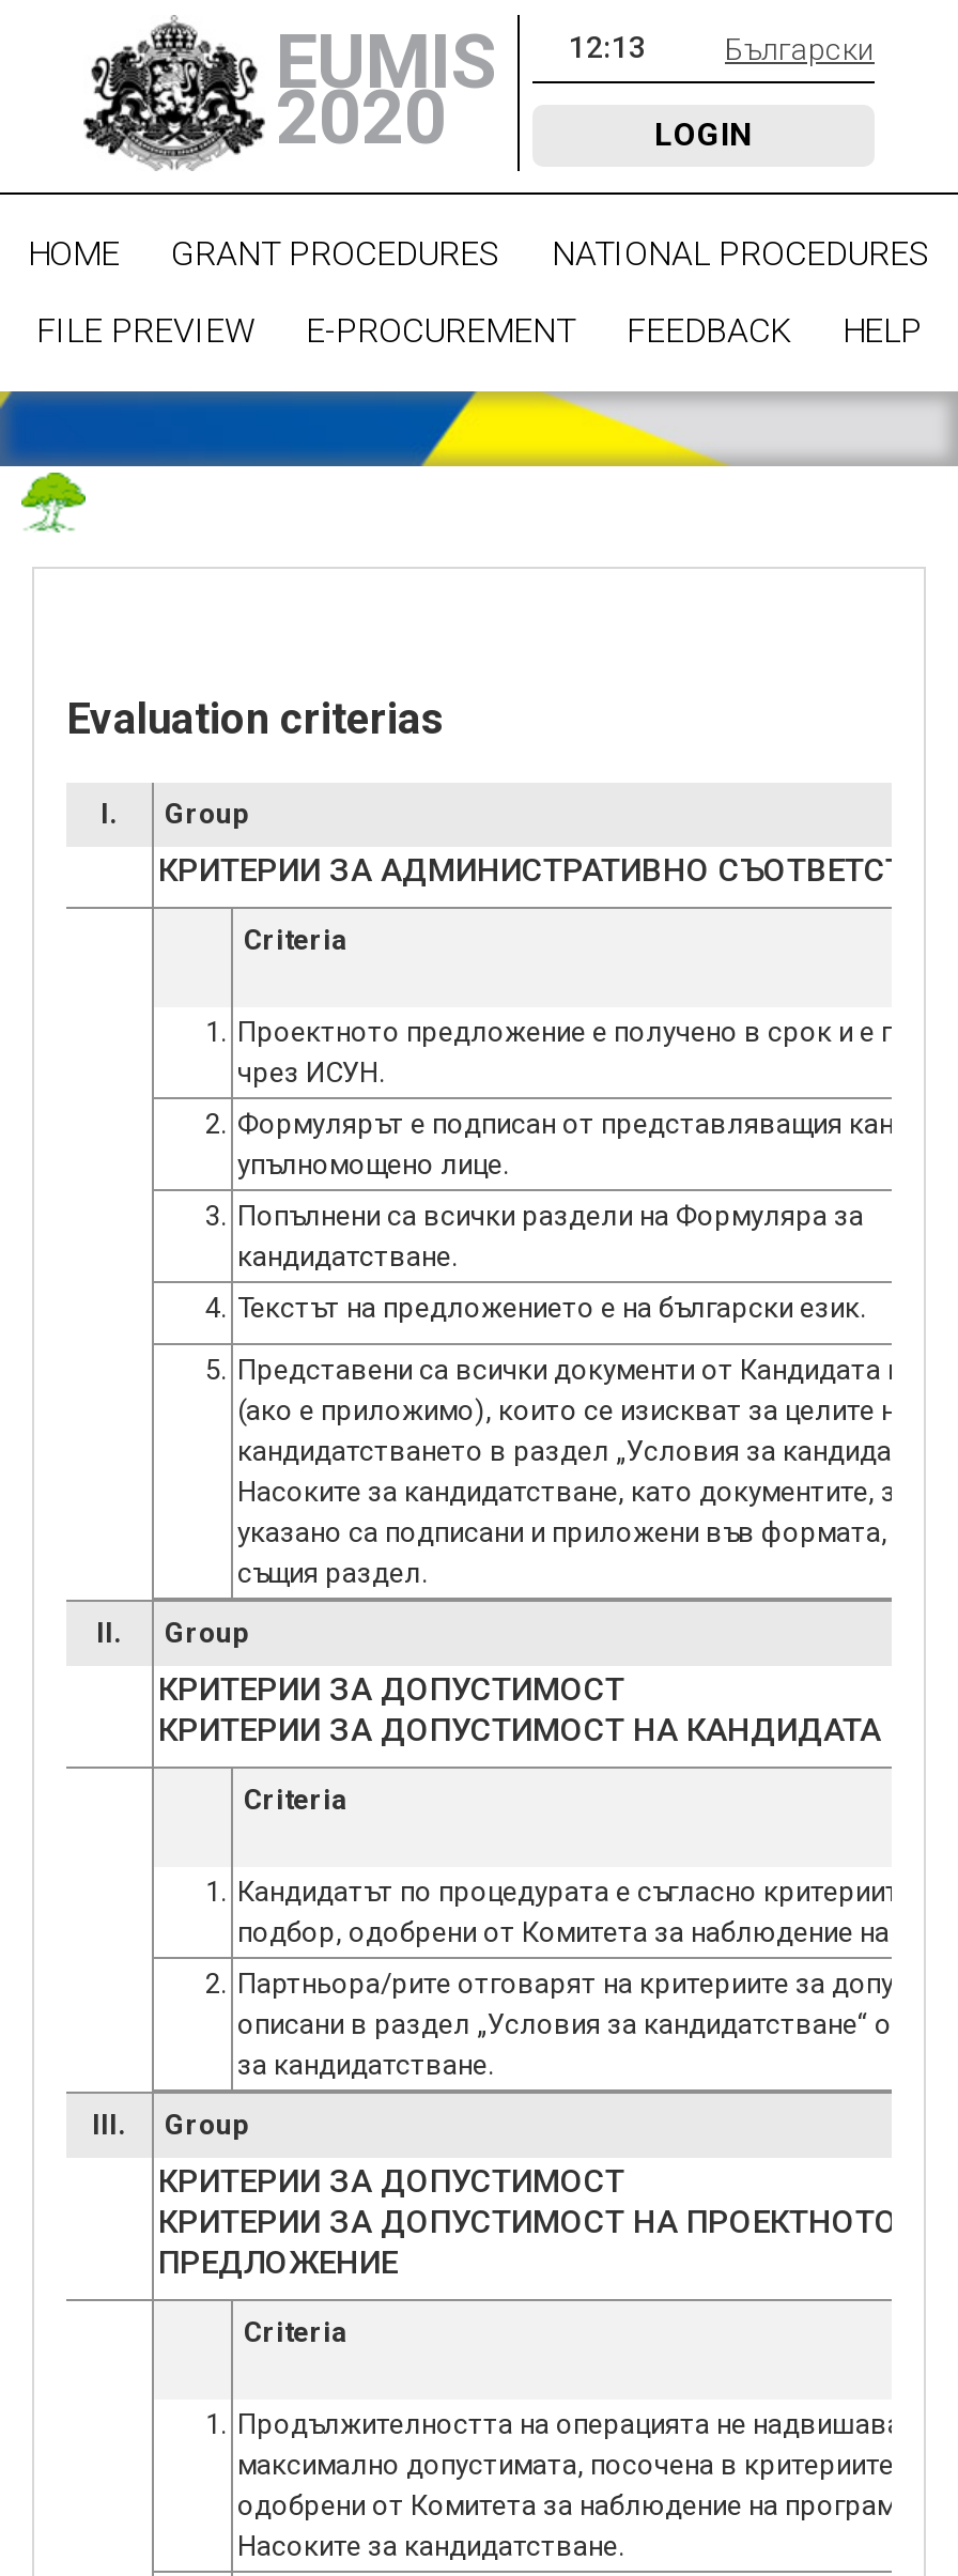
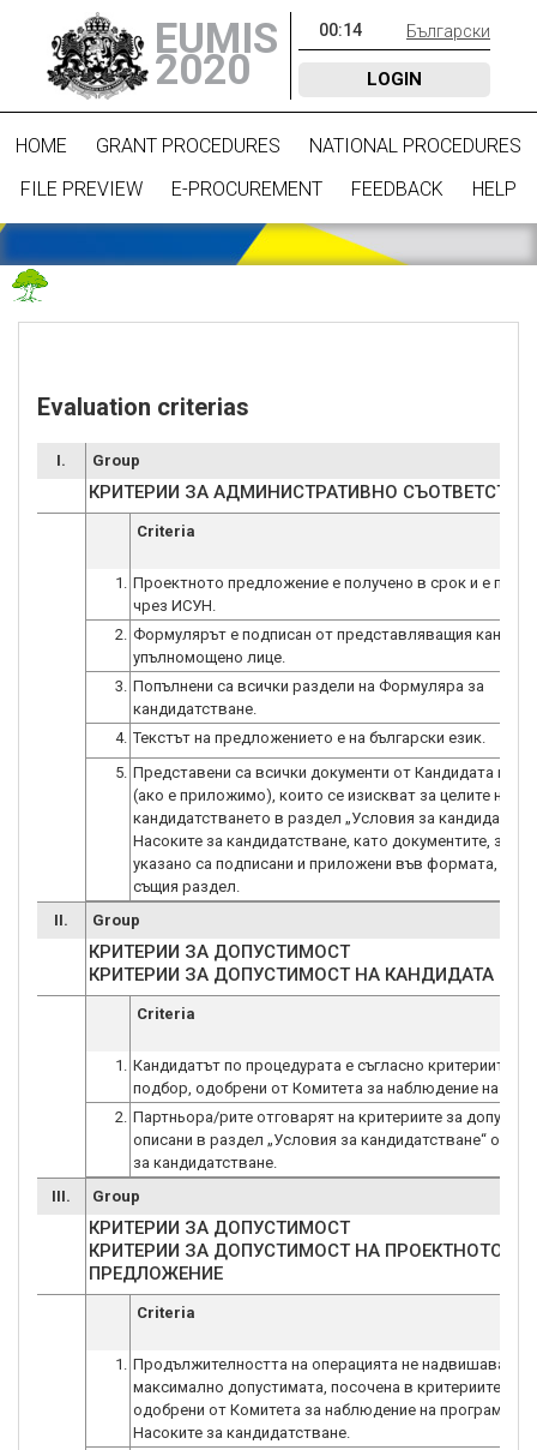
- 12:13
+ 00:14
